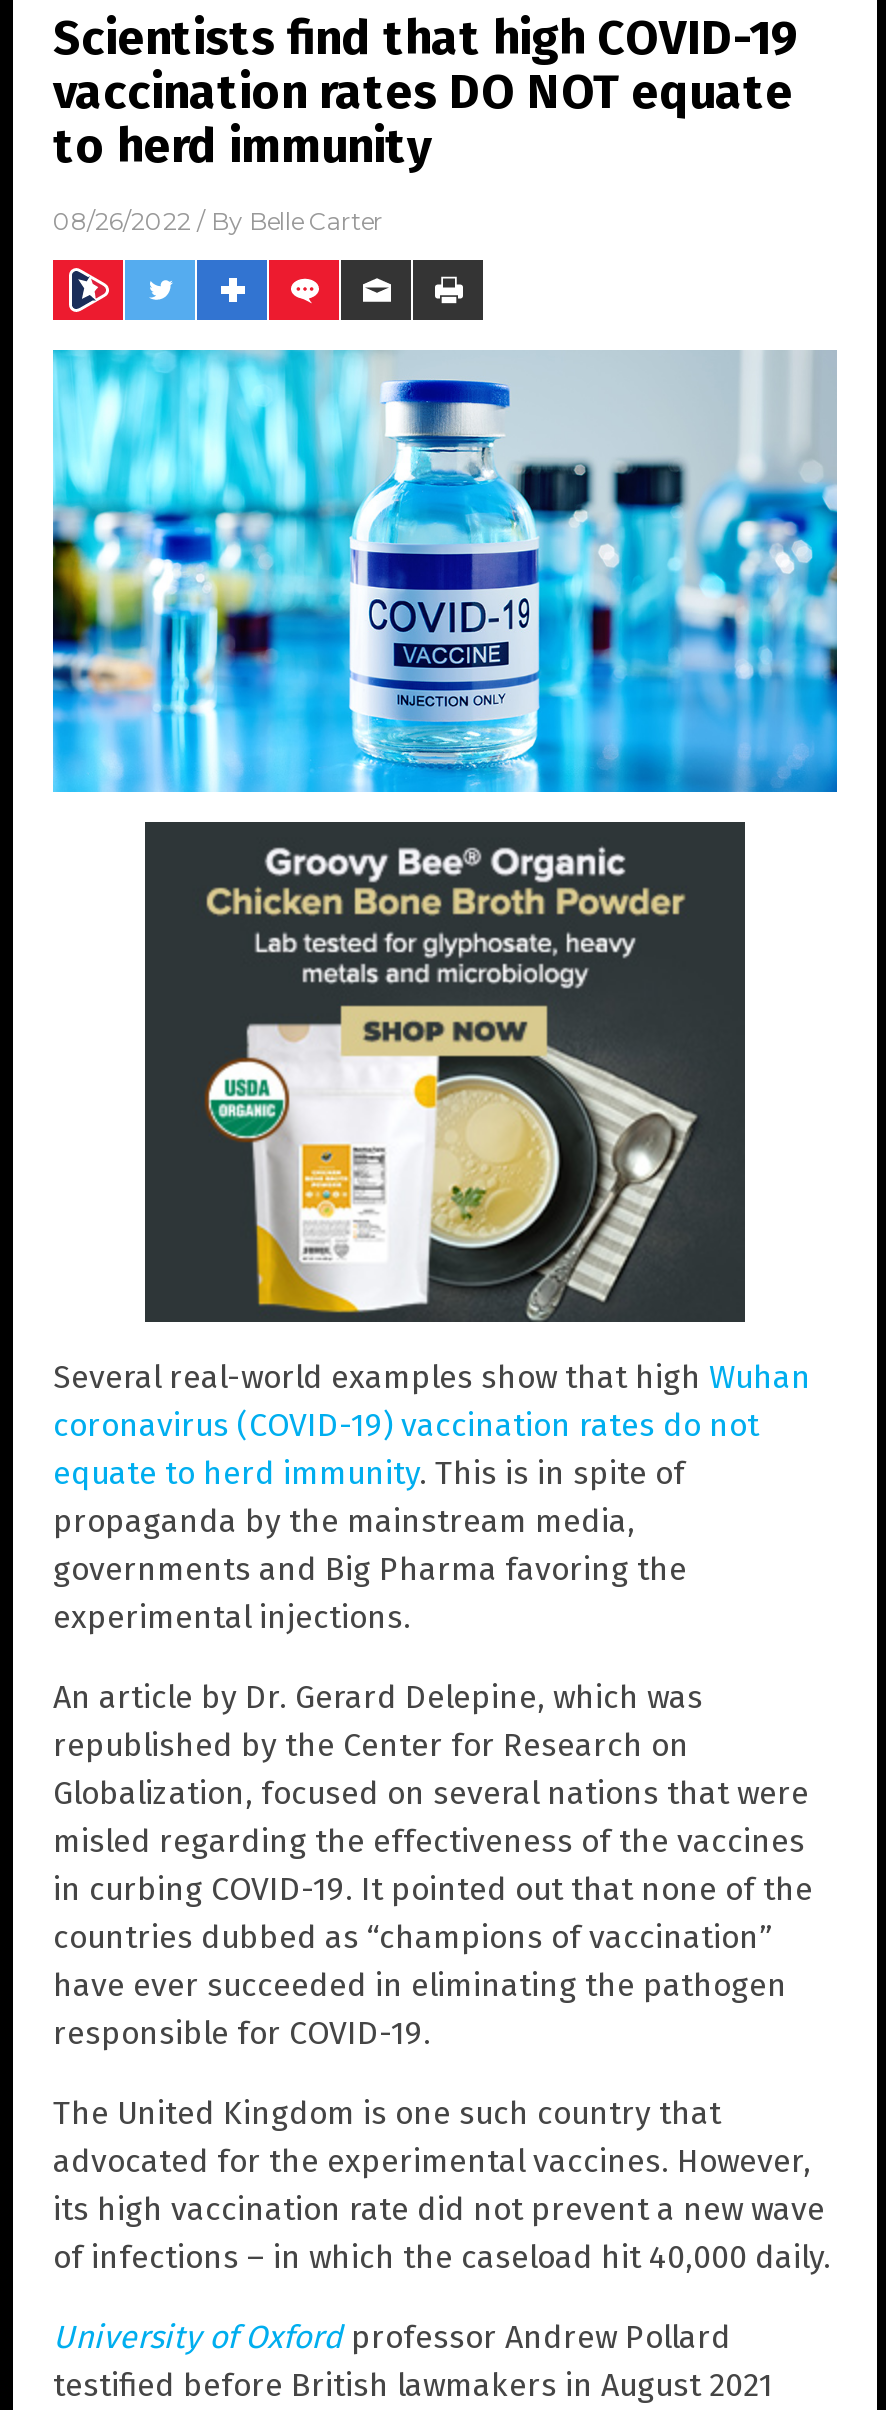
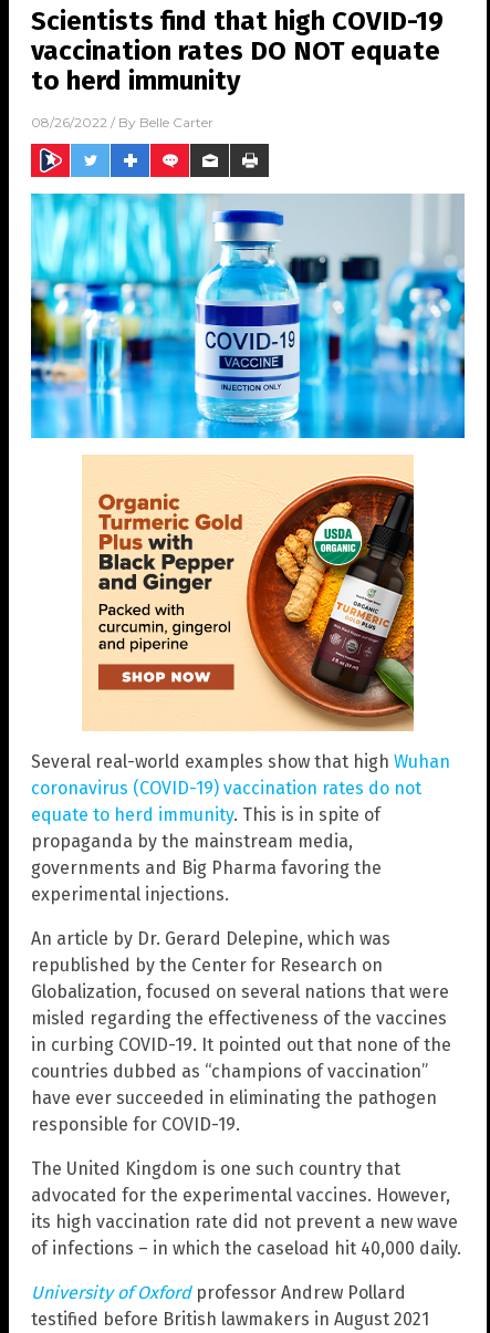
- [image]
+ [image]
